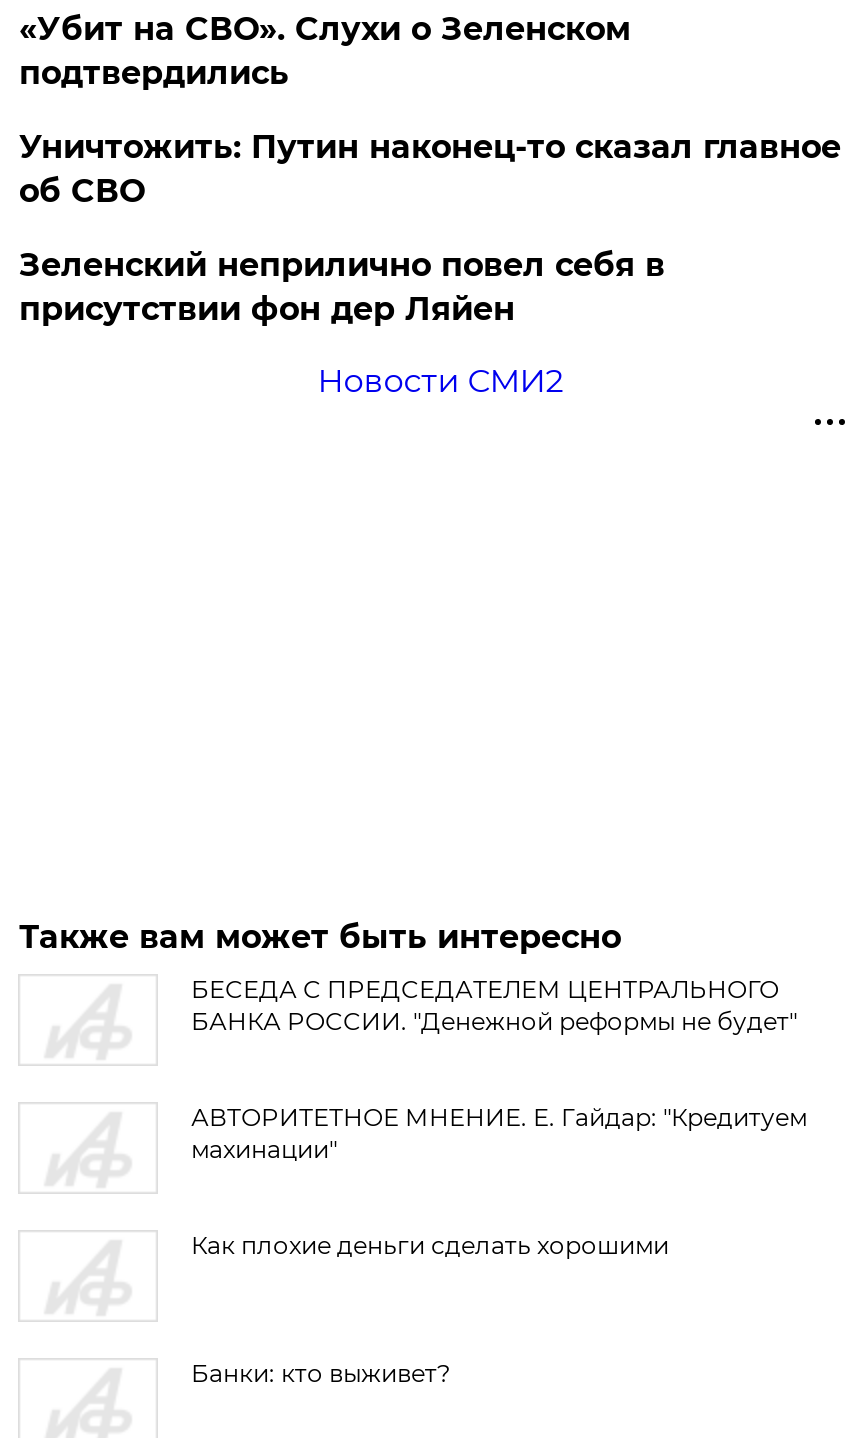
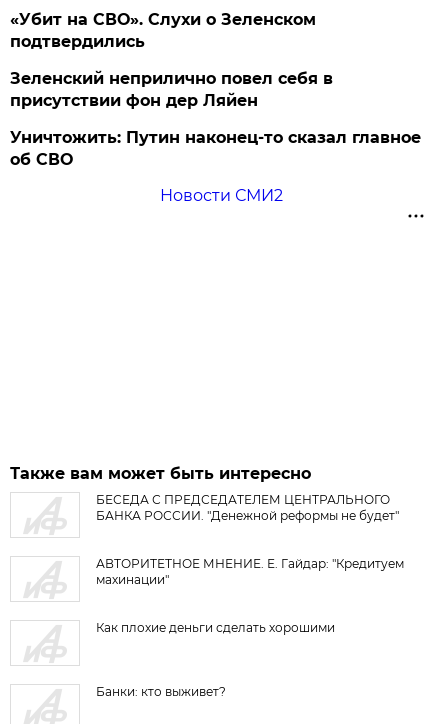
moved down: Уничтожить: Путин наконец-то сказал главное | об СВО

moved up: Зеленский неприлично повел cебя в | присутствии фон дер Ляйен
